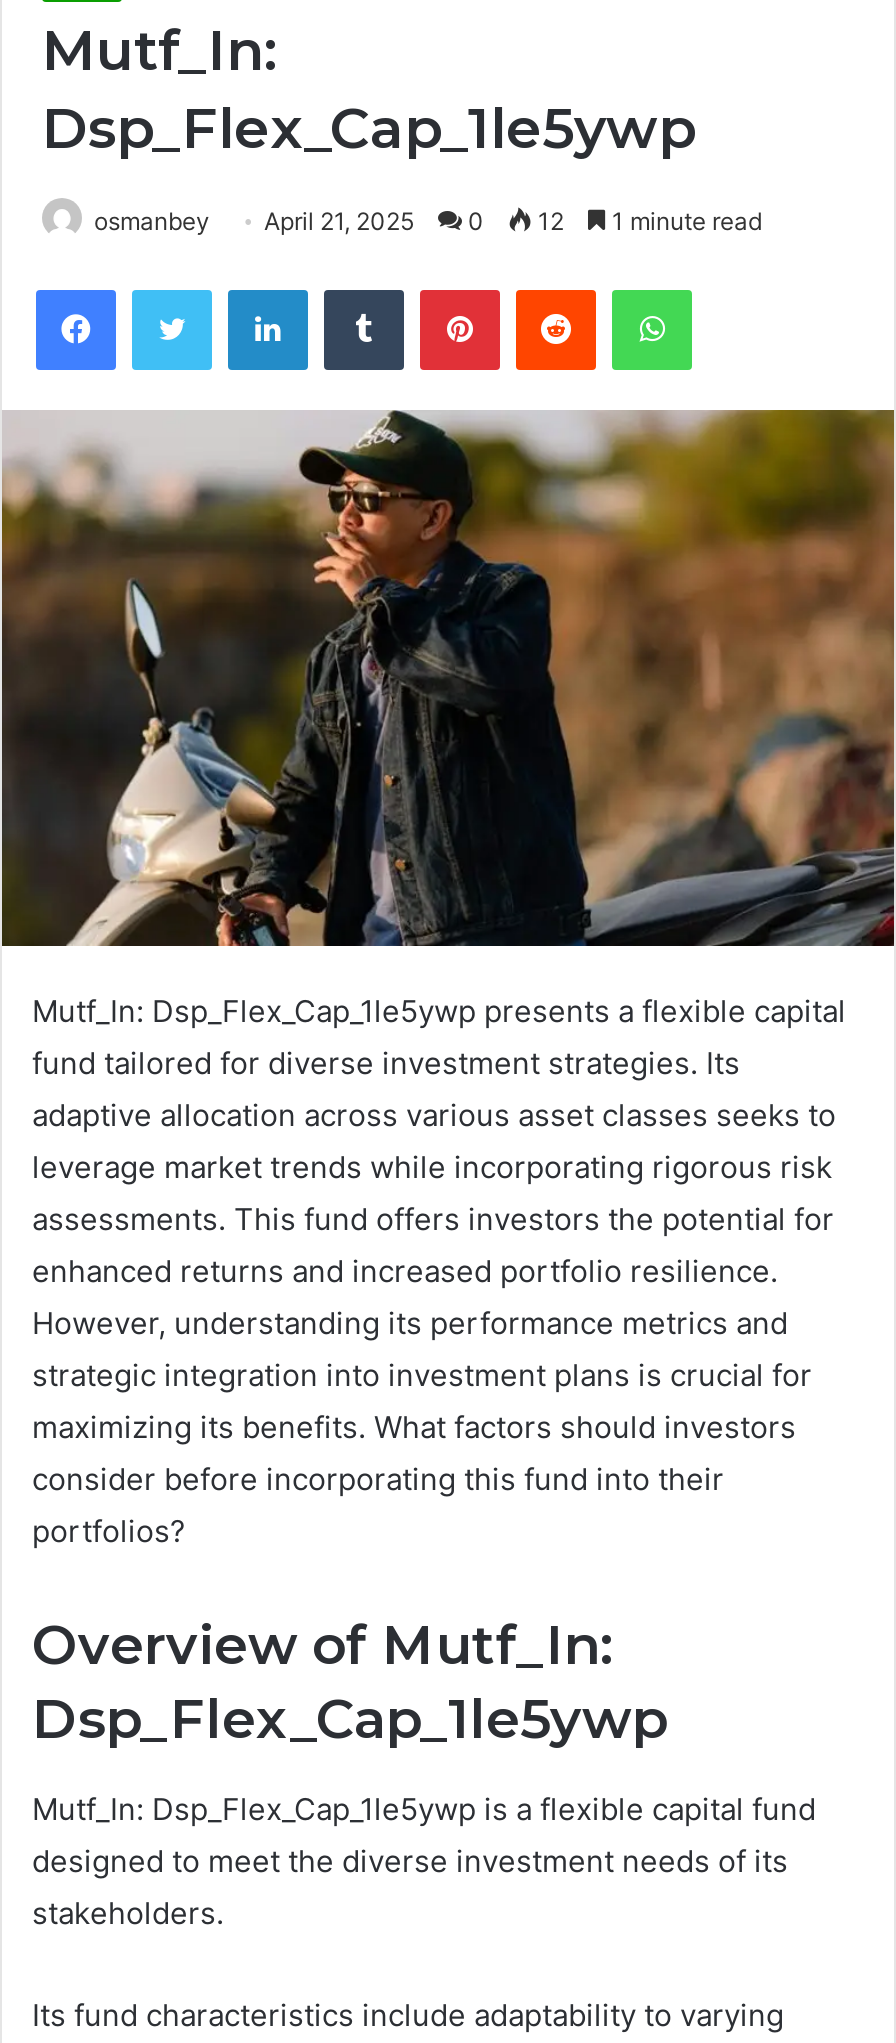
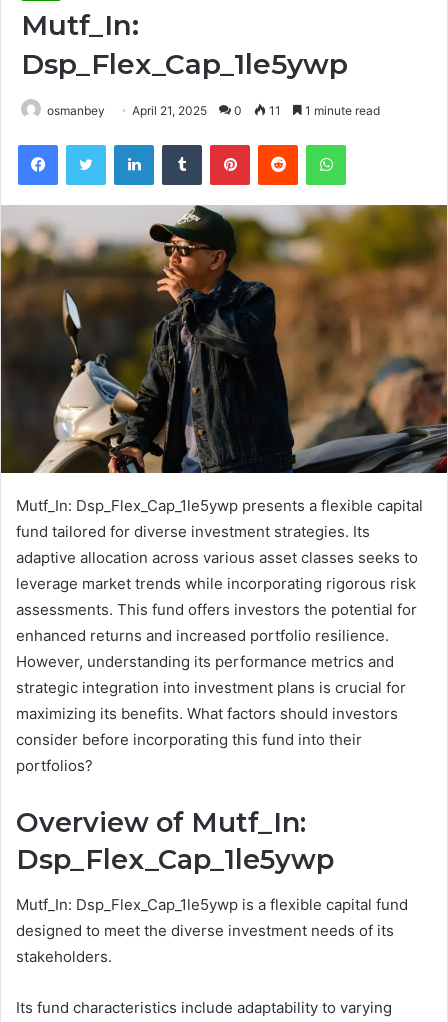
- osmanbey April 21, 2025 0 12 1 minute read
+ osmanbey April 21, 2025 0 11 1 minute read
